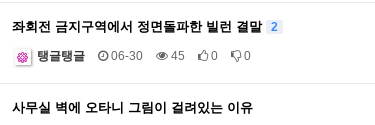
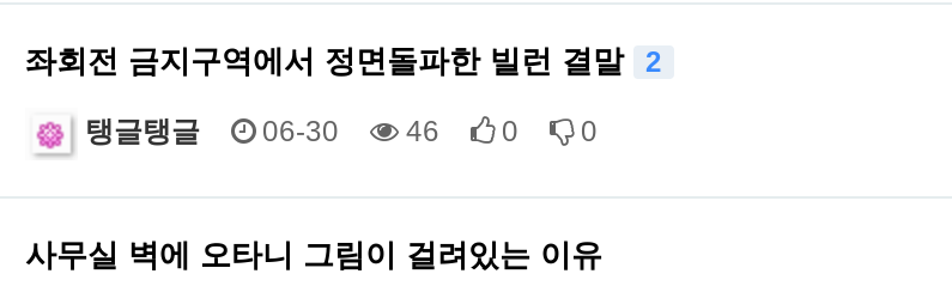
- 탱글탱글 06-30 45 0 0
+ 탱글탱글 06-30 46 0 0
